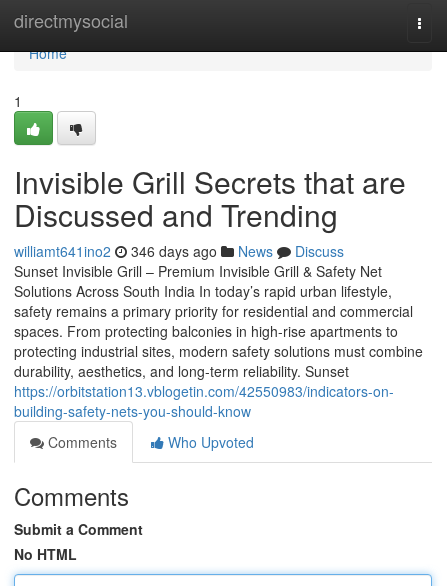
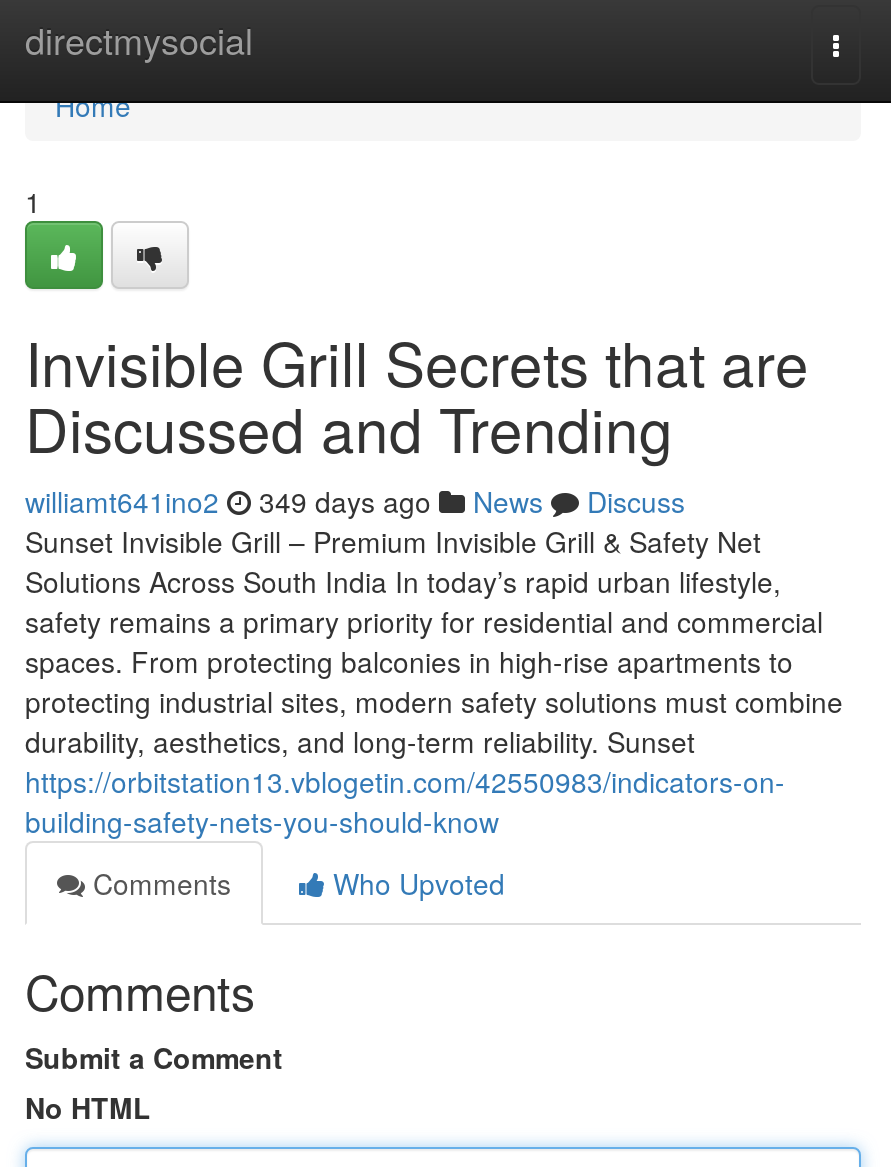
- williamt641ino2 346 days ago News Discuss
+ williamt641ino2 349 days ago News Discuss
